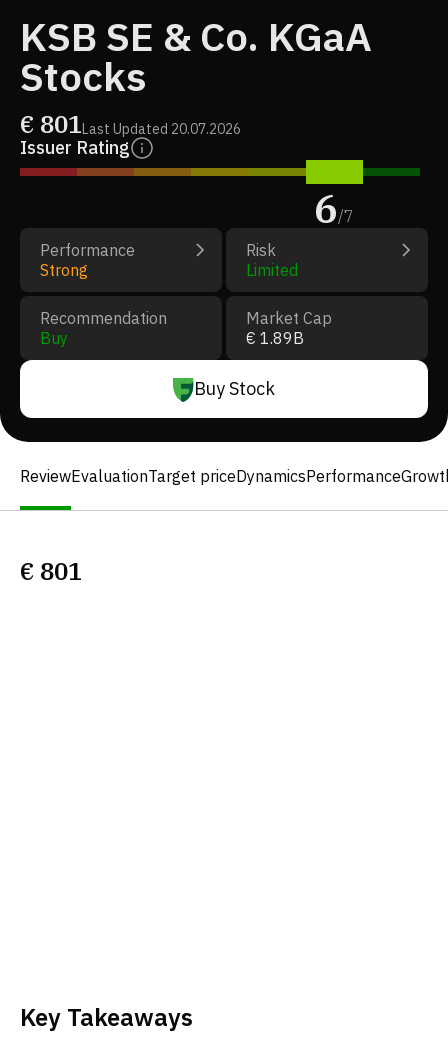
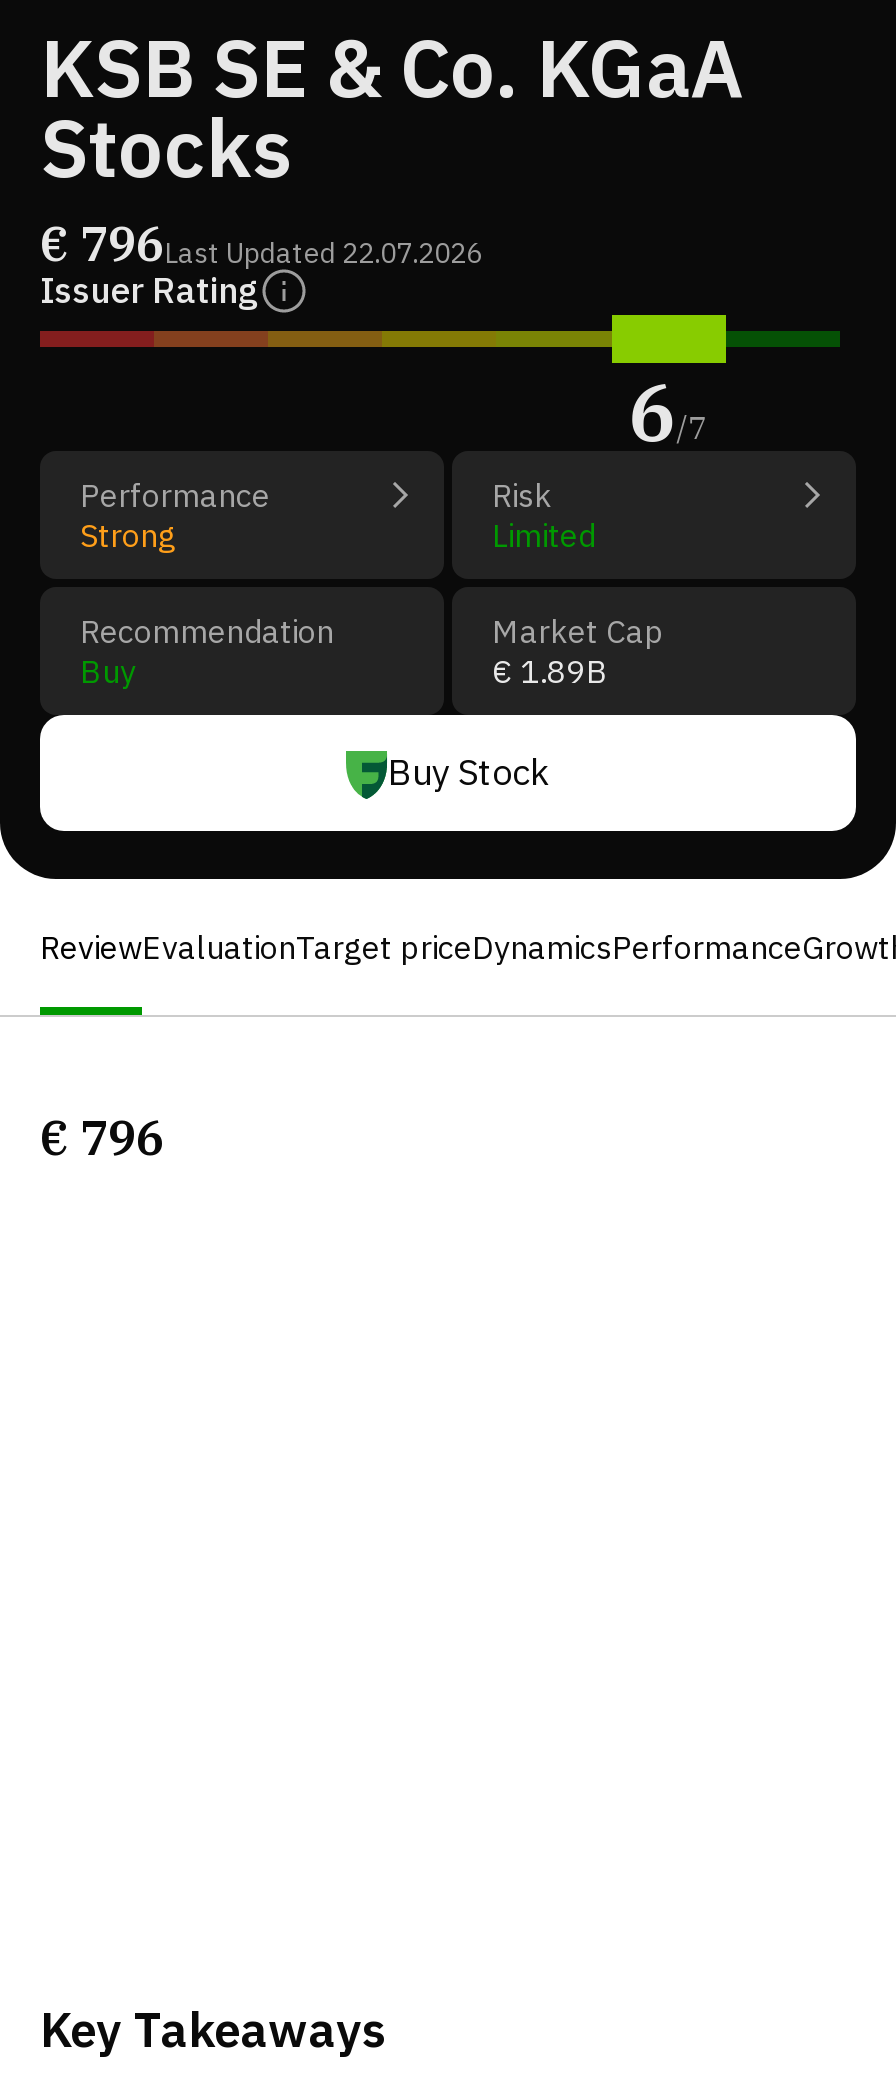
- € 801Last Updated 20.07.2026
+ € 796Last Updated 22.07.2026

- € 801
+ € 796
